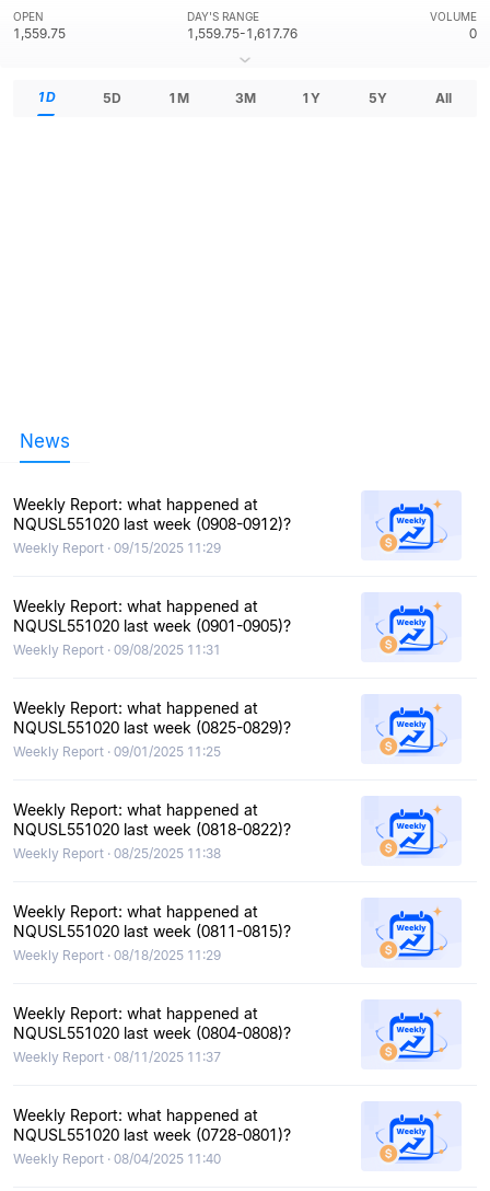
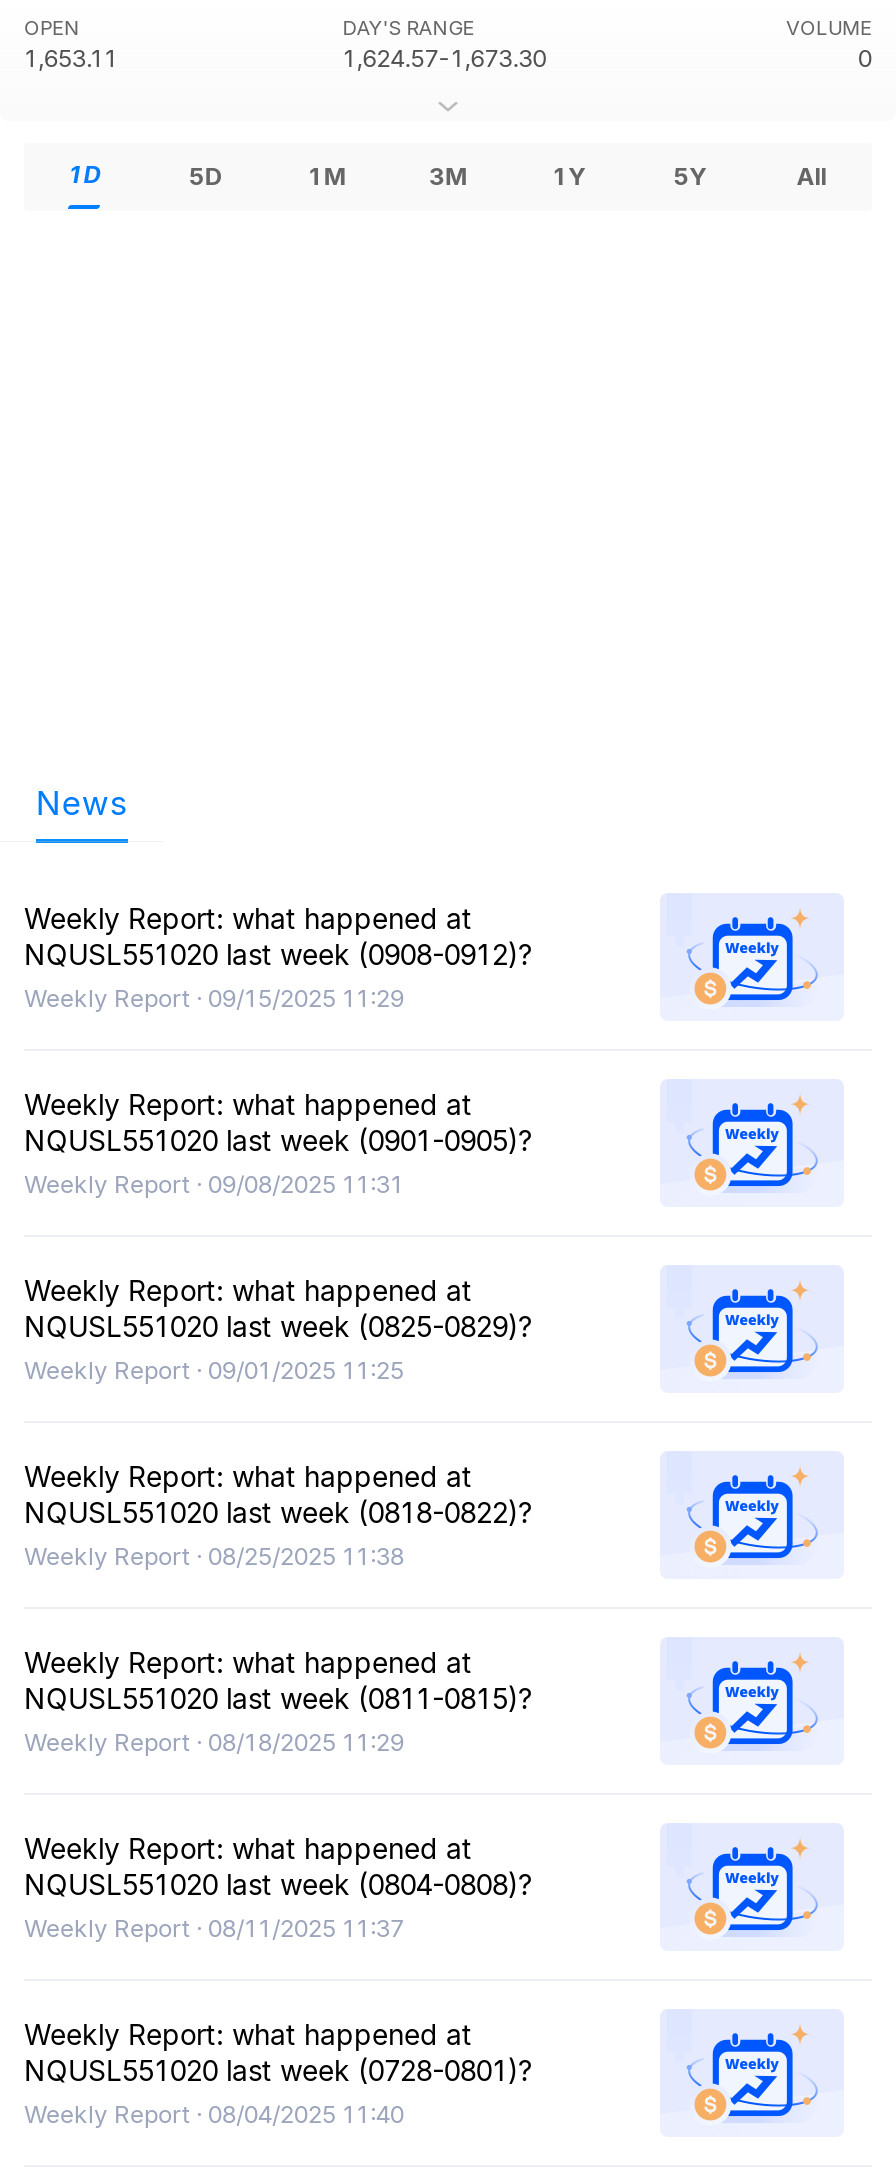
- 1,559.75
+ 1,653.11

- 1,559.75-1,617.76
+ 1,624.57-1,673.30
